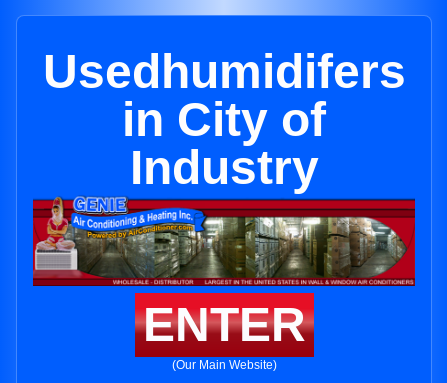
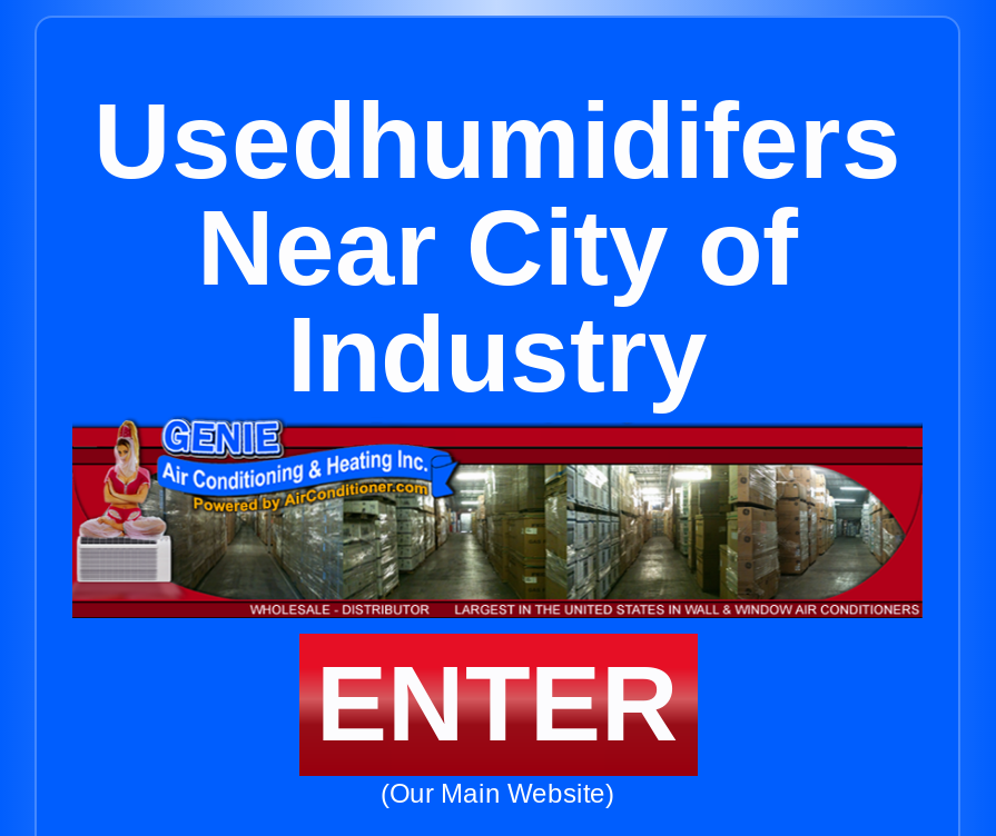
- in City of
+ Near City of
